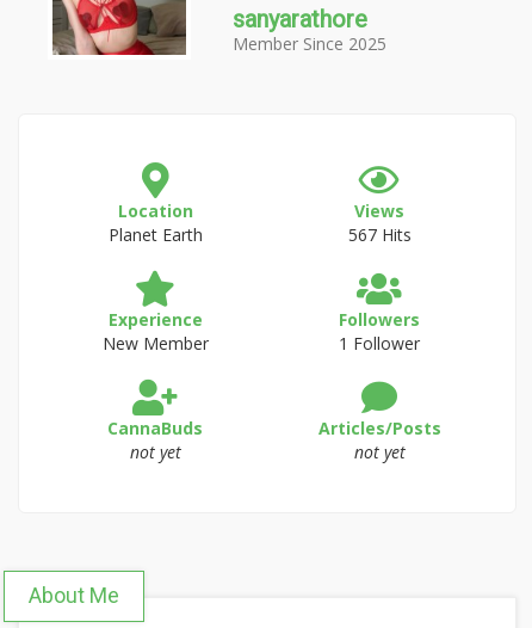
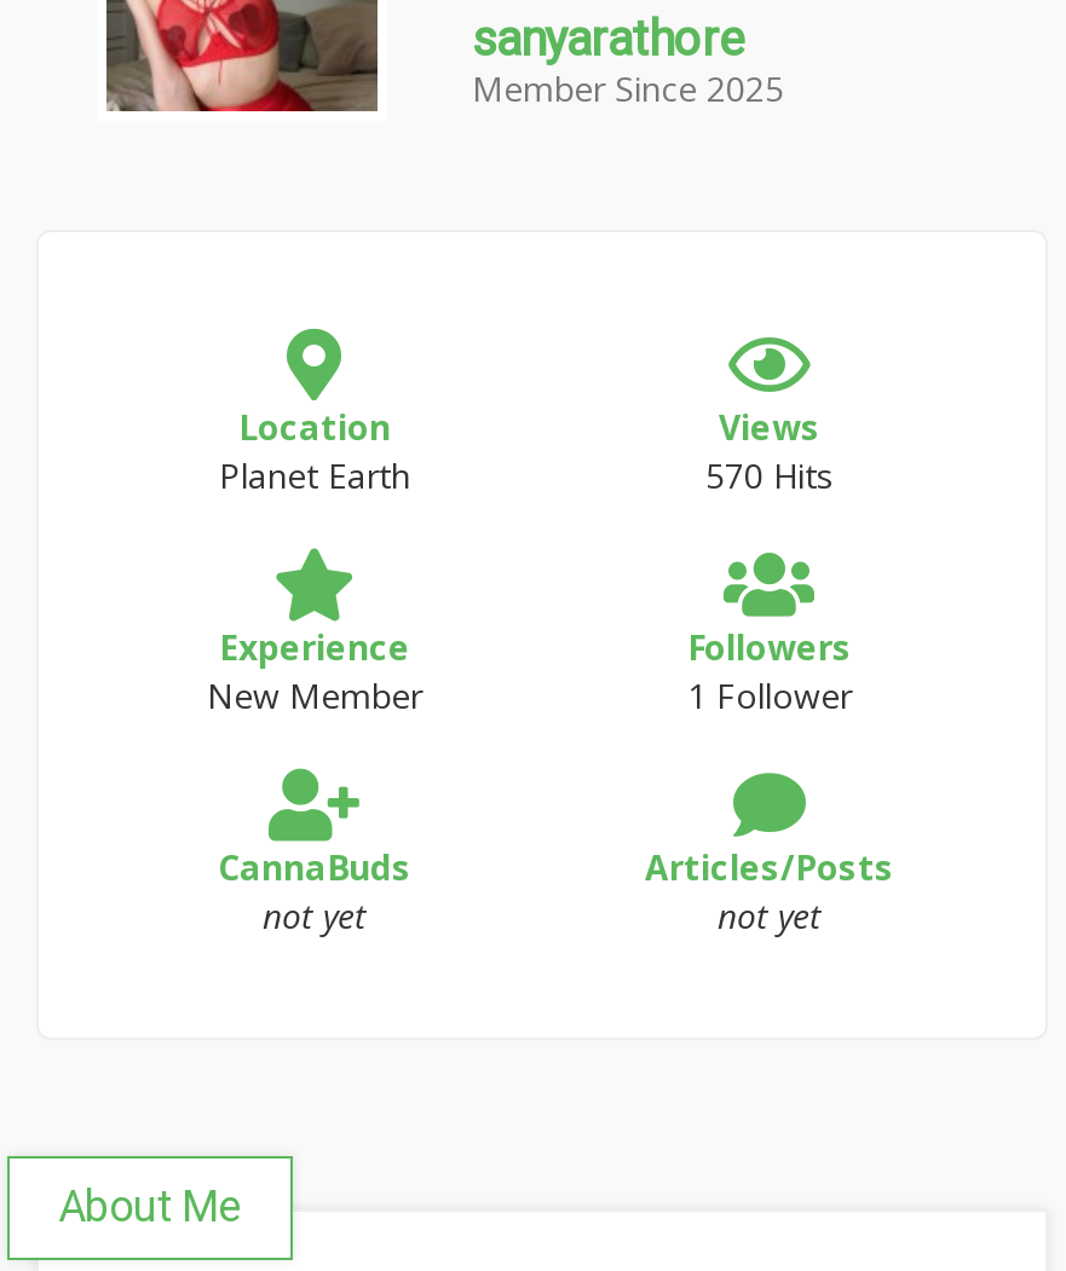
- 567 Hits
+ 570 Hits
